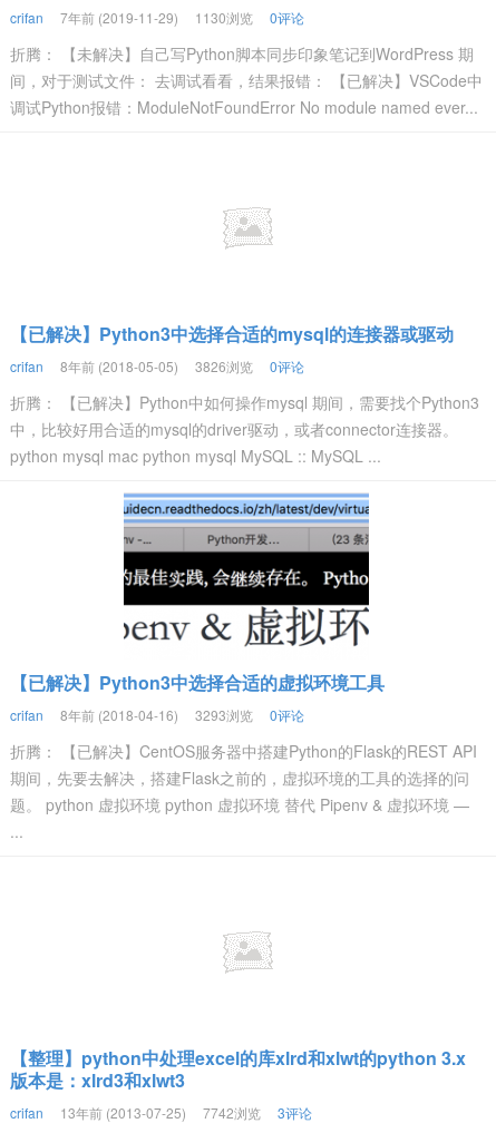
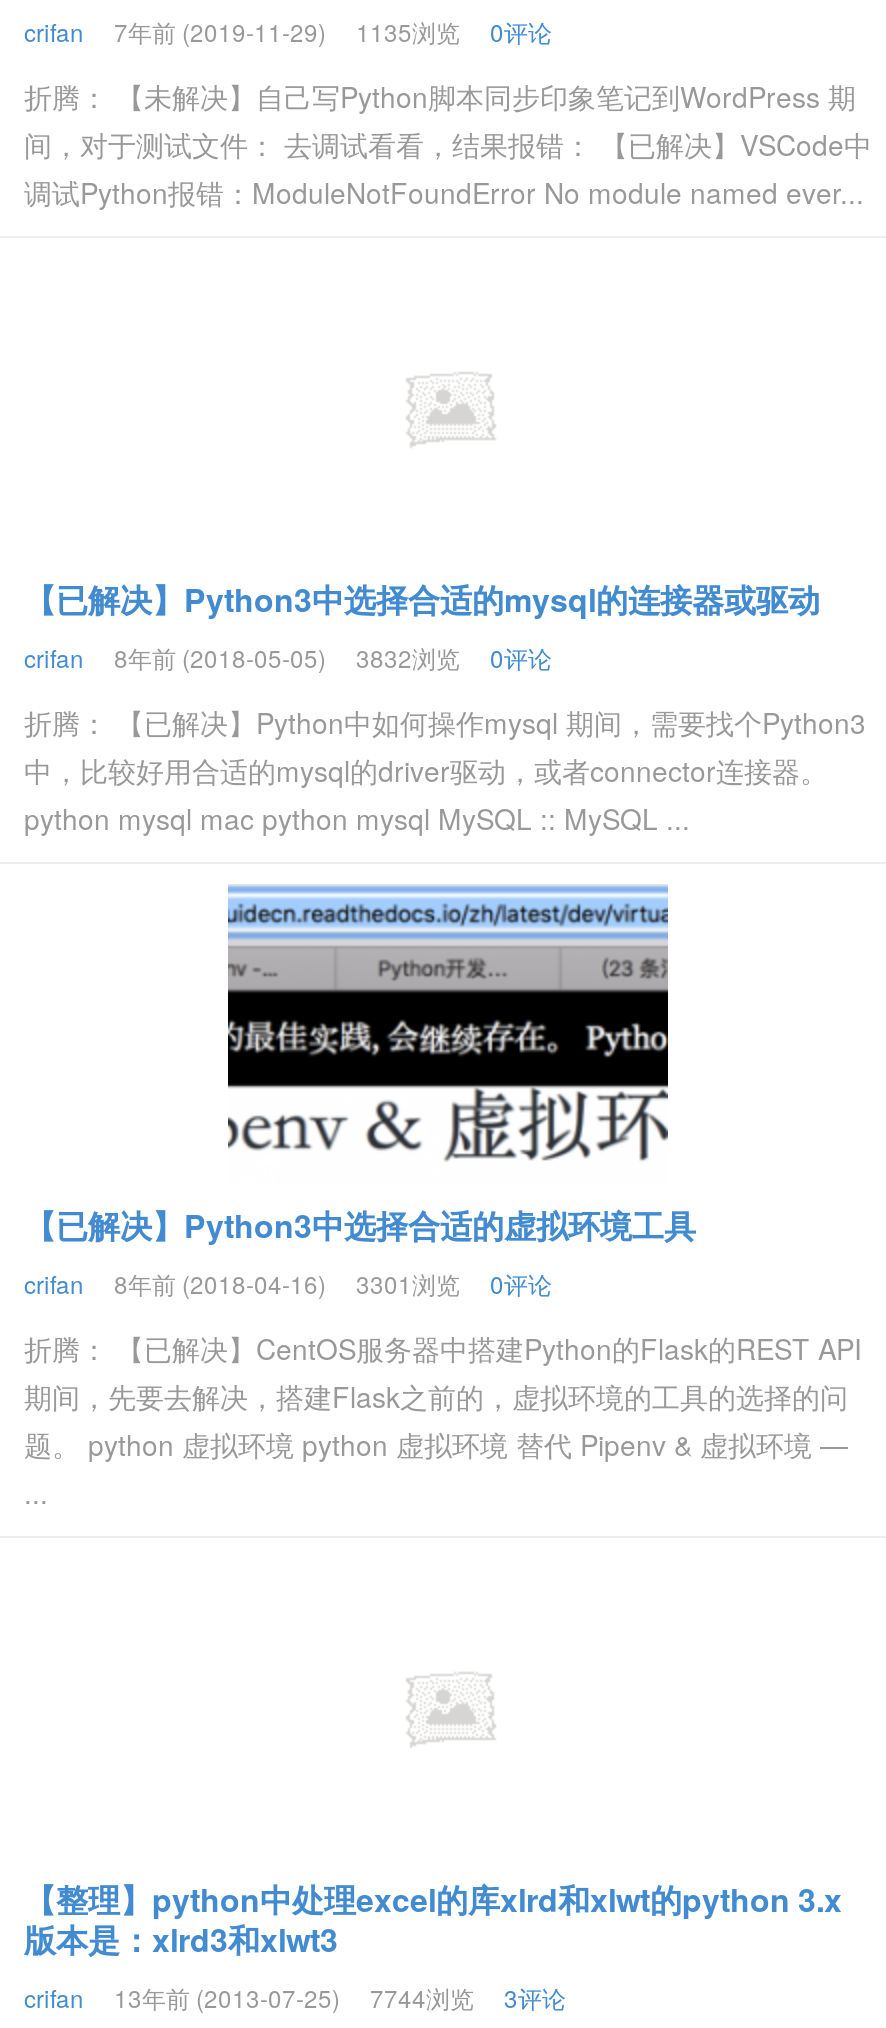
- crifan 7年前 (2019-11-29) 1130浏览 0评论
+ crifan 7年前 (2019-11-29) 1135浏览 0评论

- crifan 8年前 (2018-05-05) 3826浏览 0评论
+ crifan 8年前 (2018-05-05) 3832浏览 0评论

- crifan 8年前 (2018-04-16) 3293浏览 0评论
+ crifan 8年前 (2018-04-16) 3301浏览 0评论

- crifan 13年前 (2013-07-25) 7742浏览 3评论
+ crifan 13年前 (2013-07-25) 7744浏览 3评论
